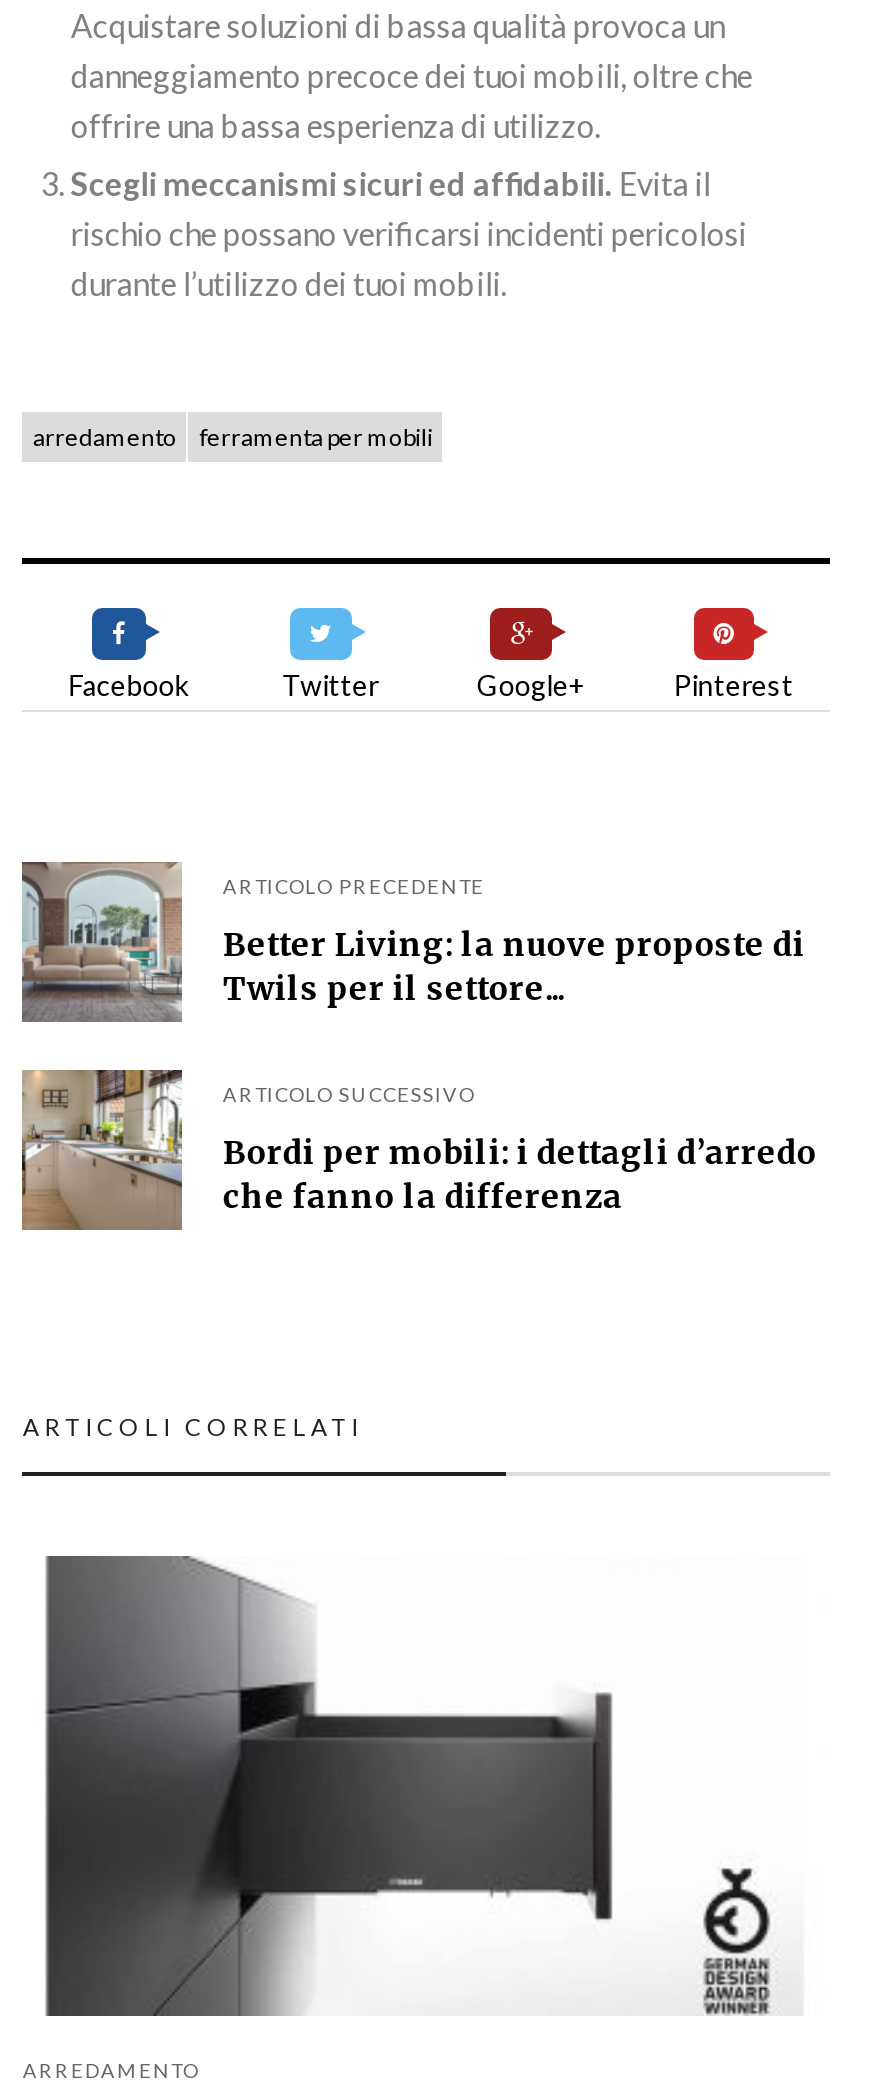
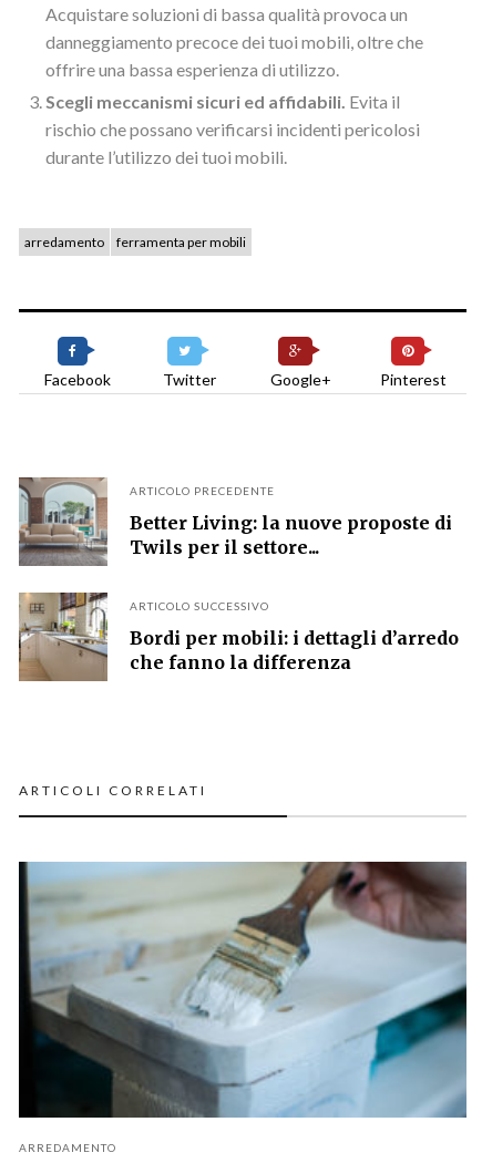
- [image]
+ [image]
